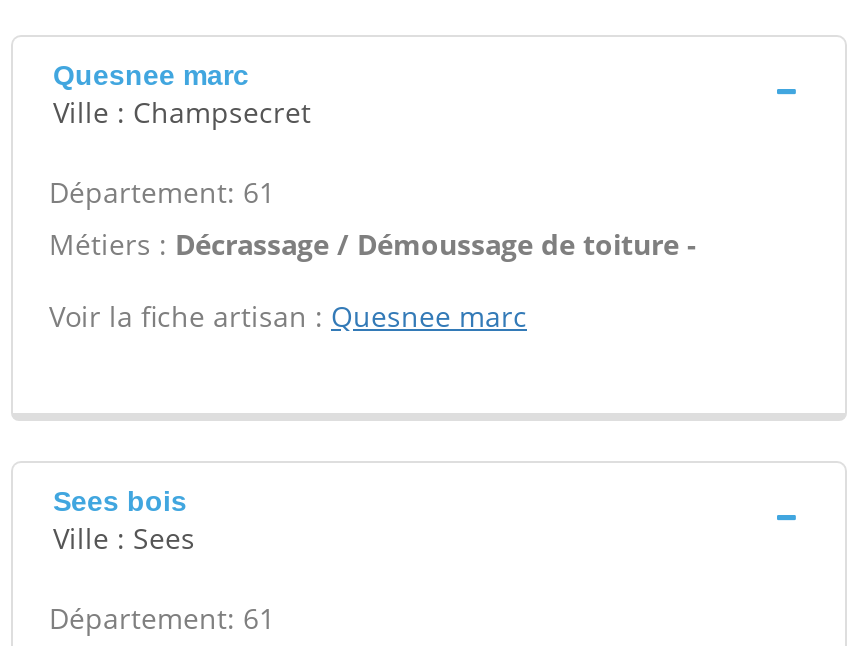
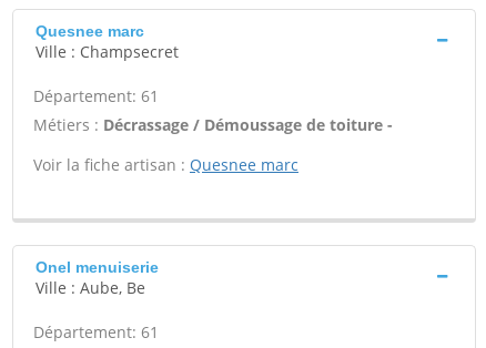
- Sees bois
- Ville : Sees
+ Onel menuiserie
+ Ville : Aube, Be
